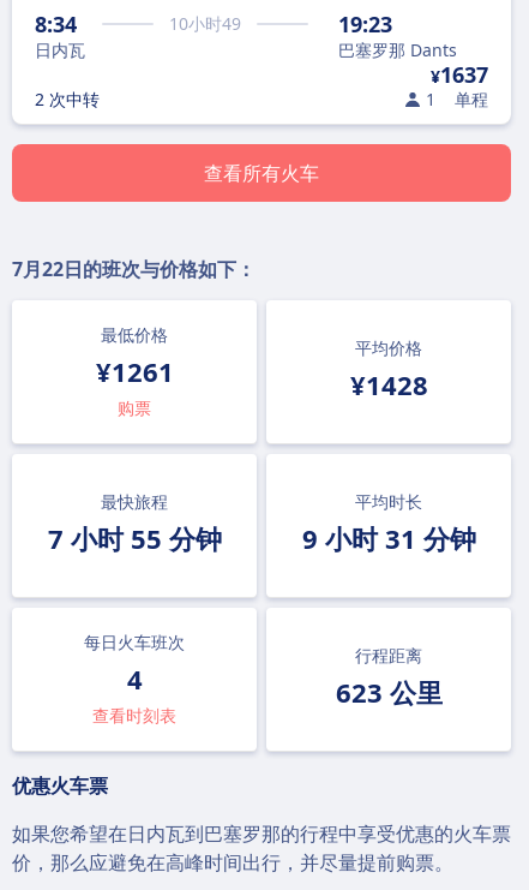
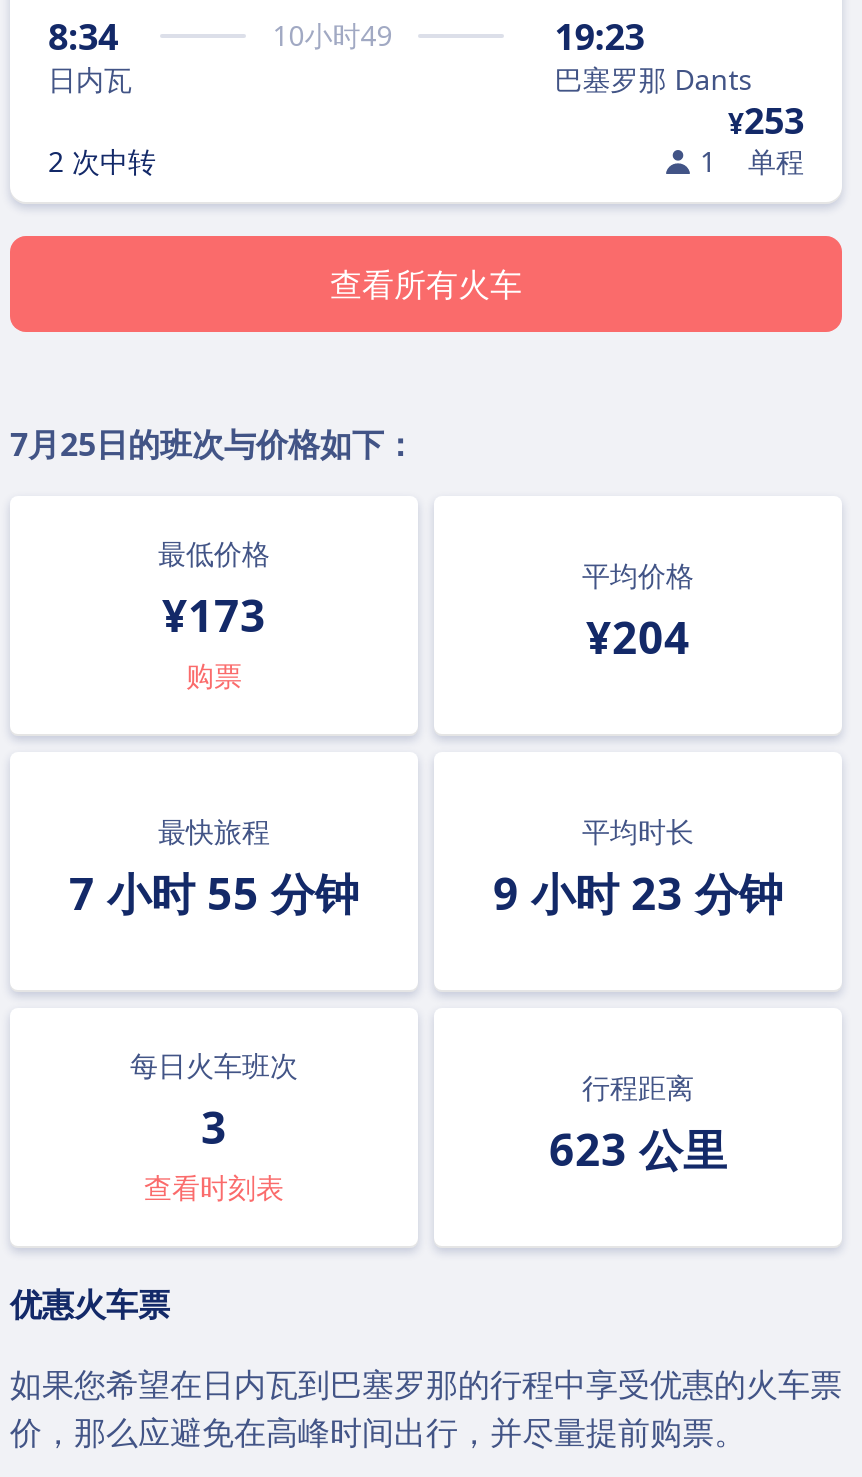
- ¥1637
+ ¥253

- 7月22日的班次与价格如下：
+ 7月25日的班次与价格如下：

- ¥1261
+ ¥173

- ¥1428
+ ¥204

- 9 小时 31 分钟
+ 9 小时 23 分钟

- 4
+ 3
